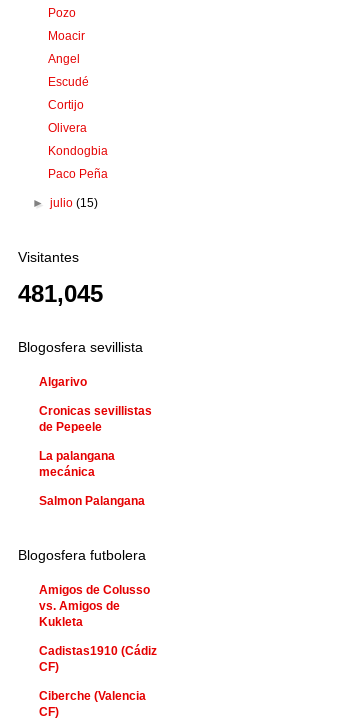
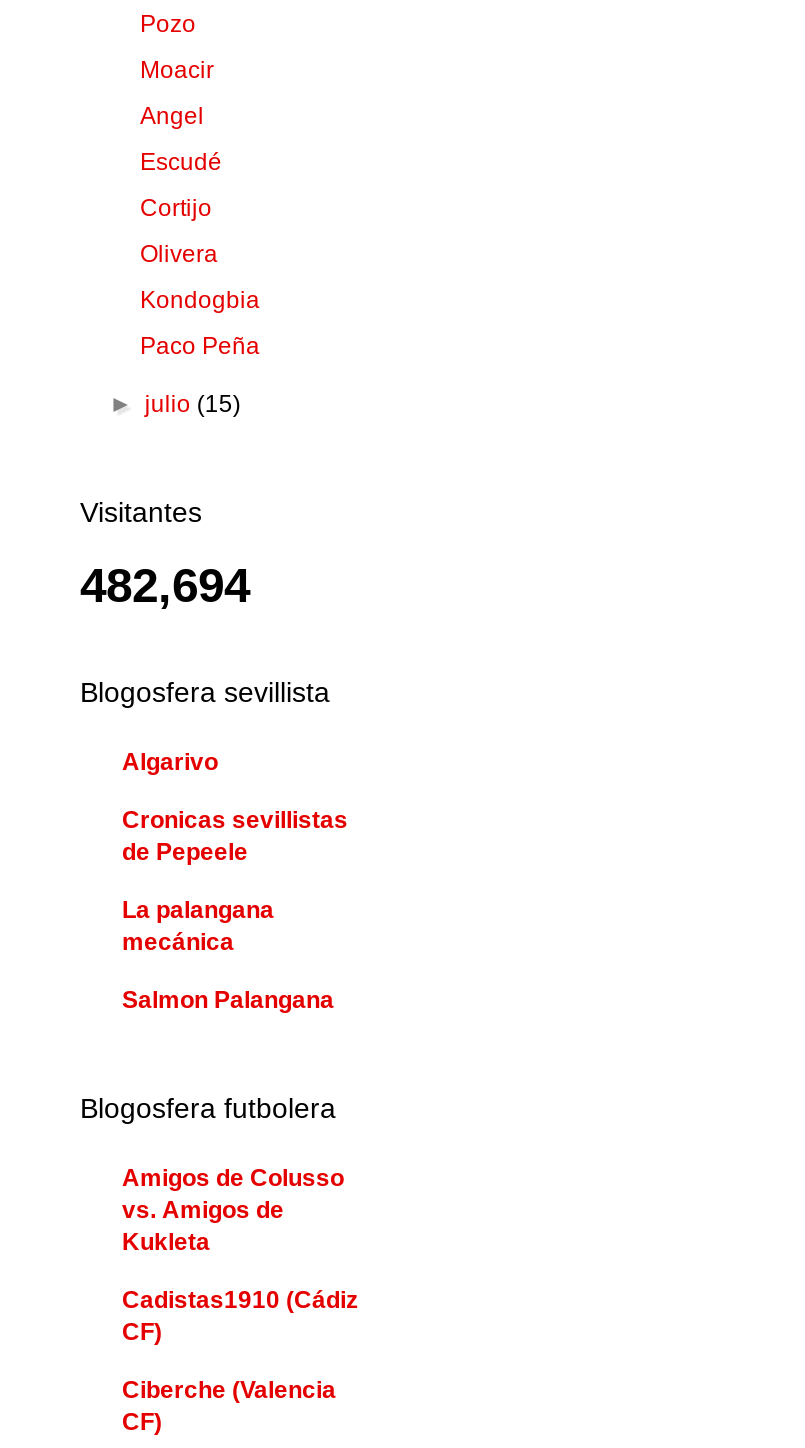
- 481,045
+ 482,694
